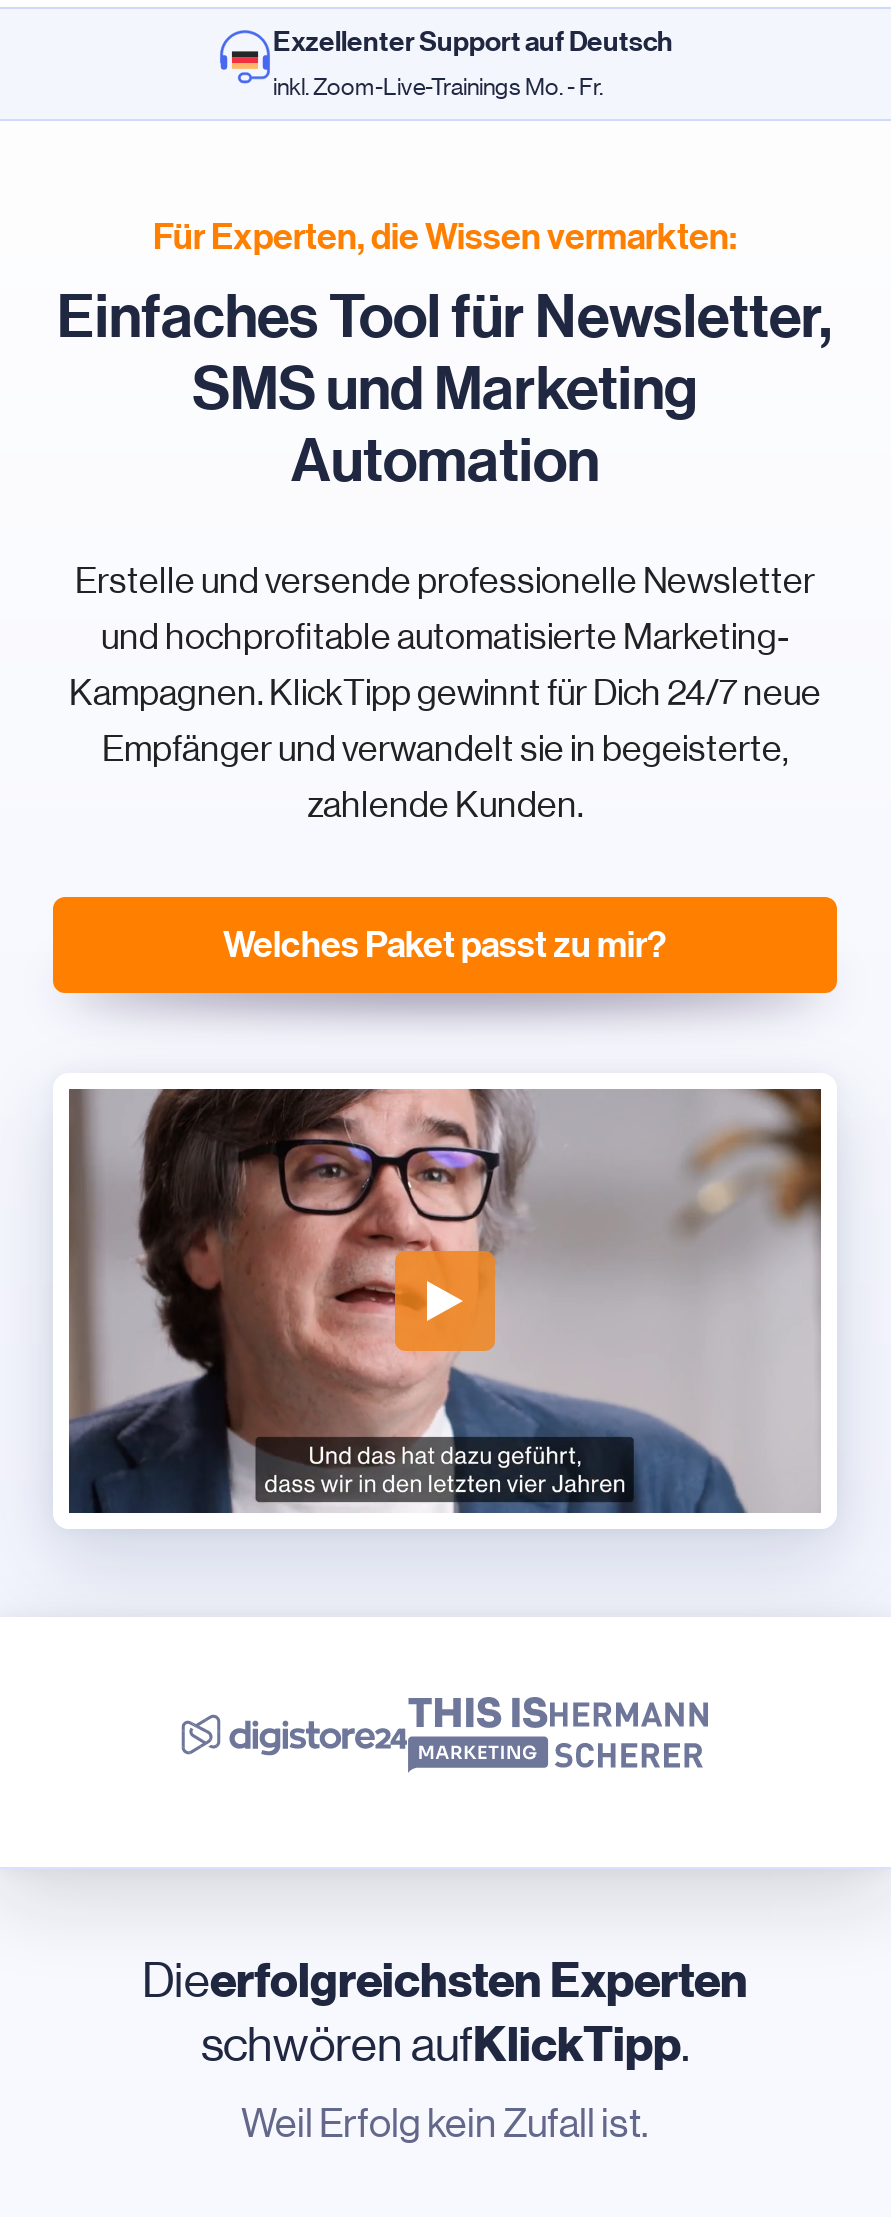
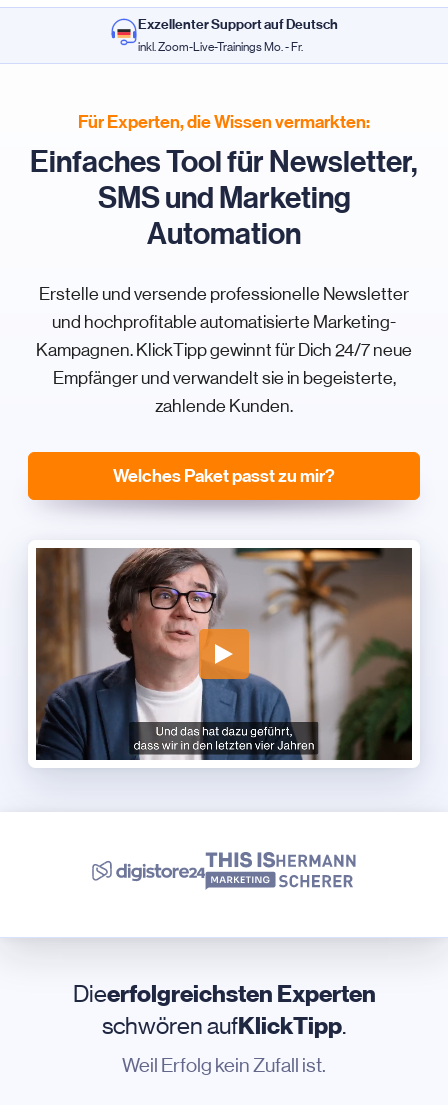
- [image]
+ [image]
